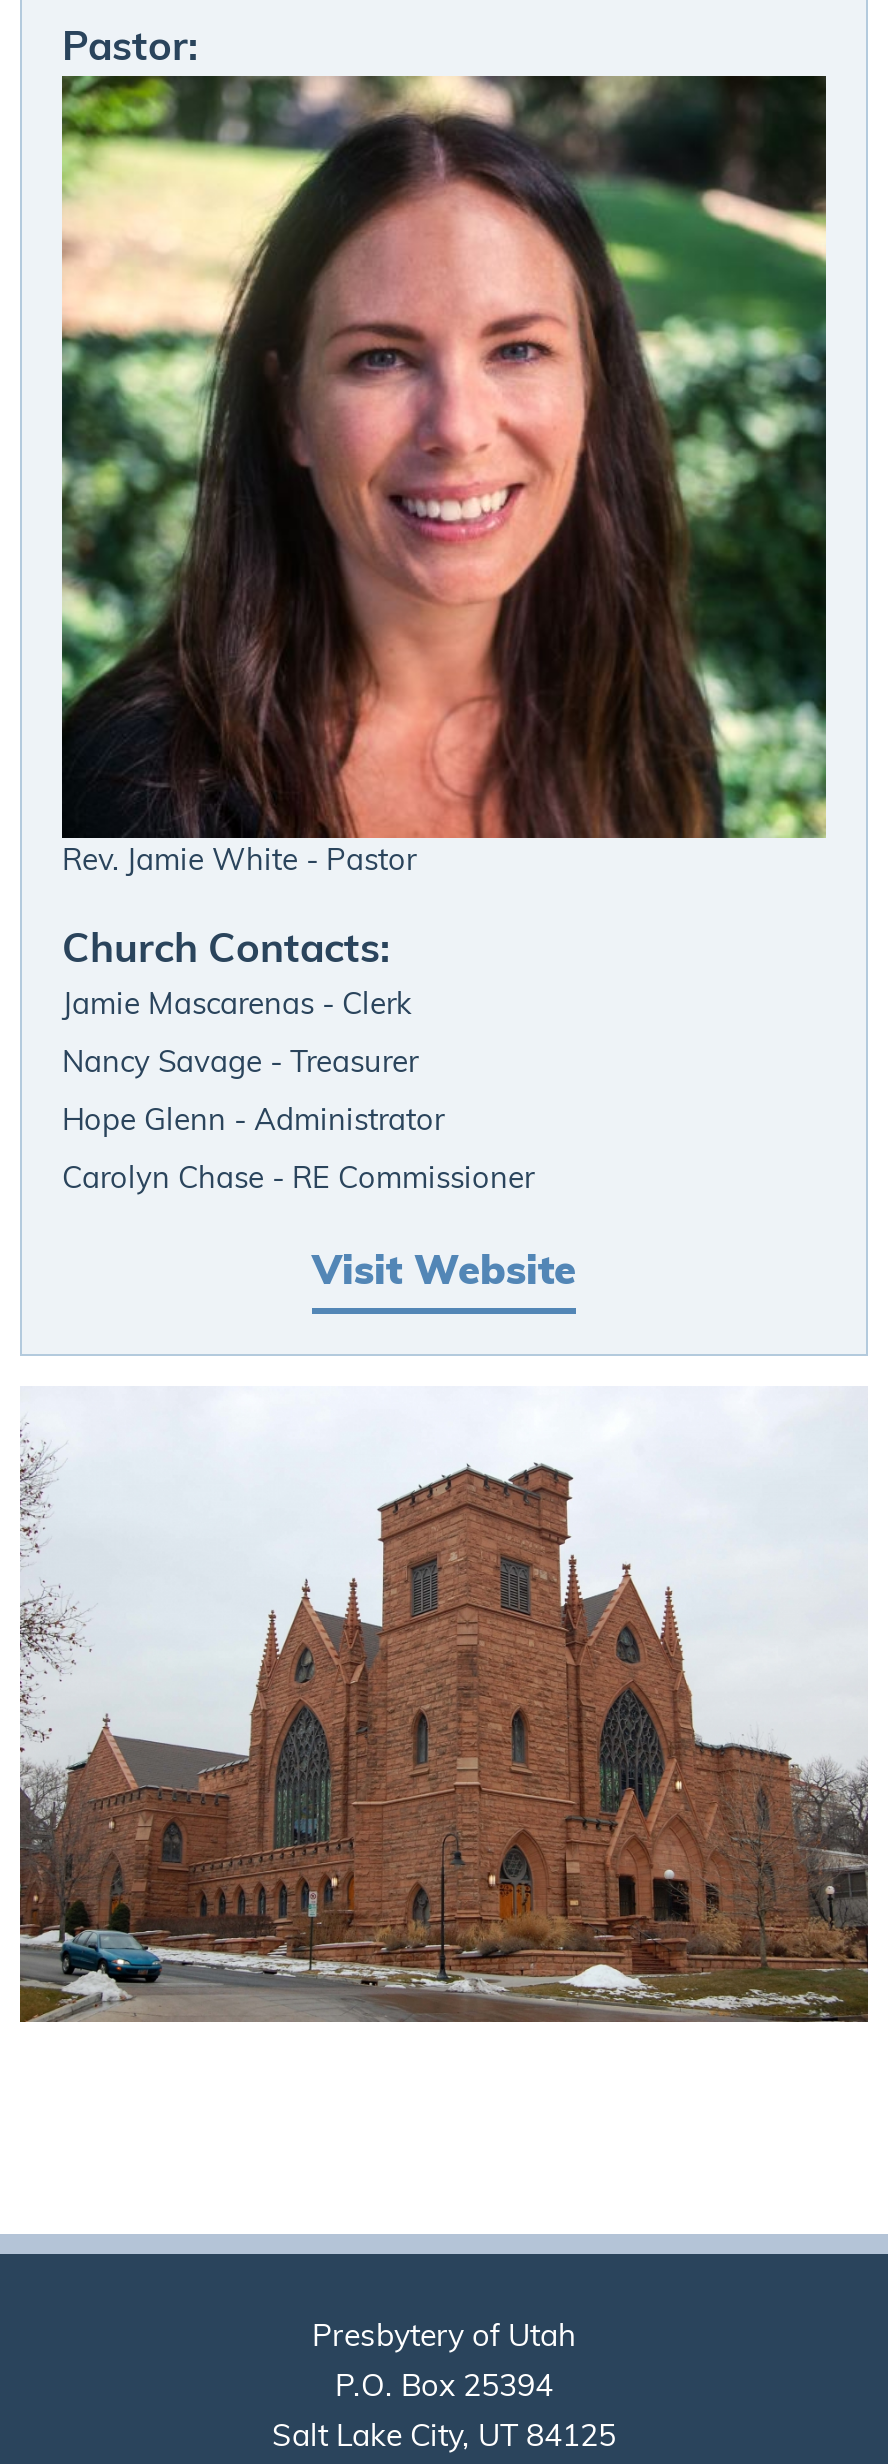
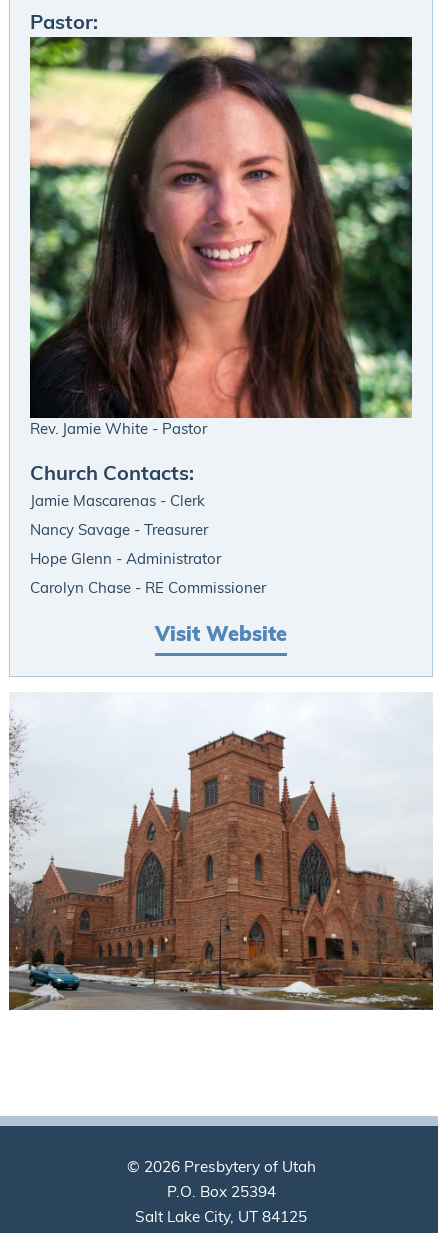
- Presbytery of Utah
+ © 2026 Presbytery of Utah
